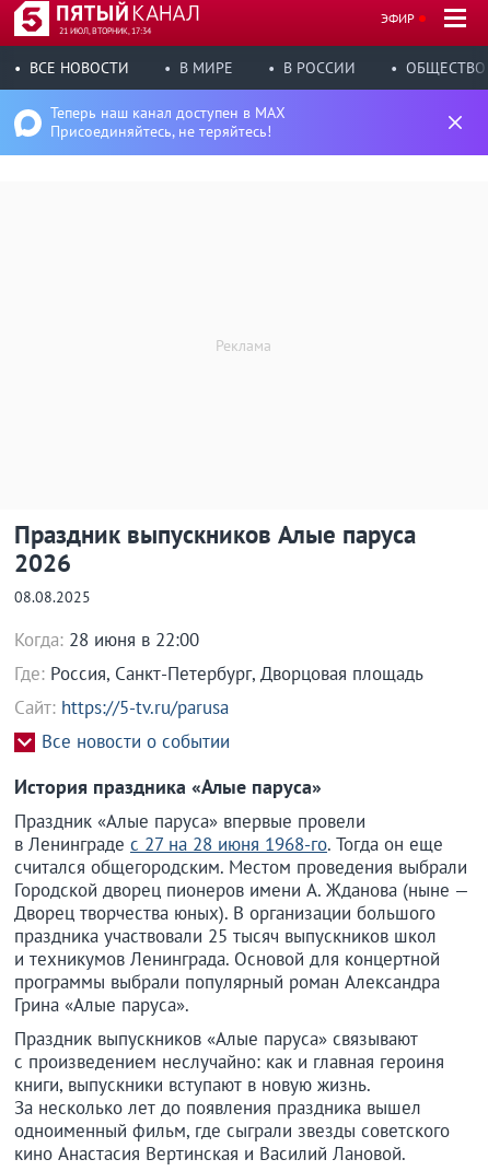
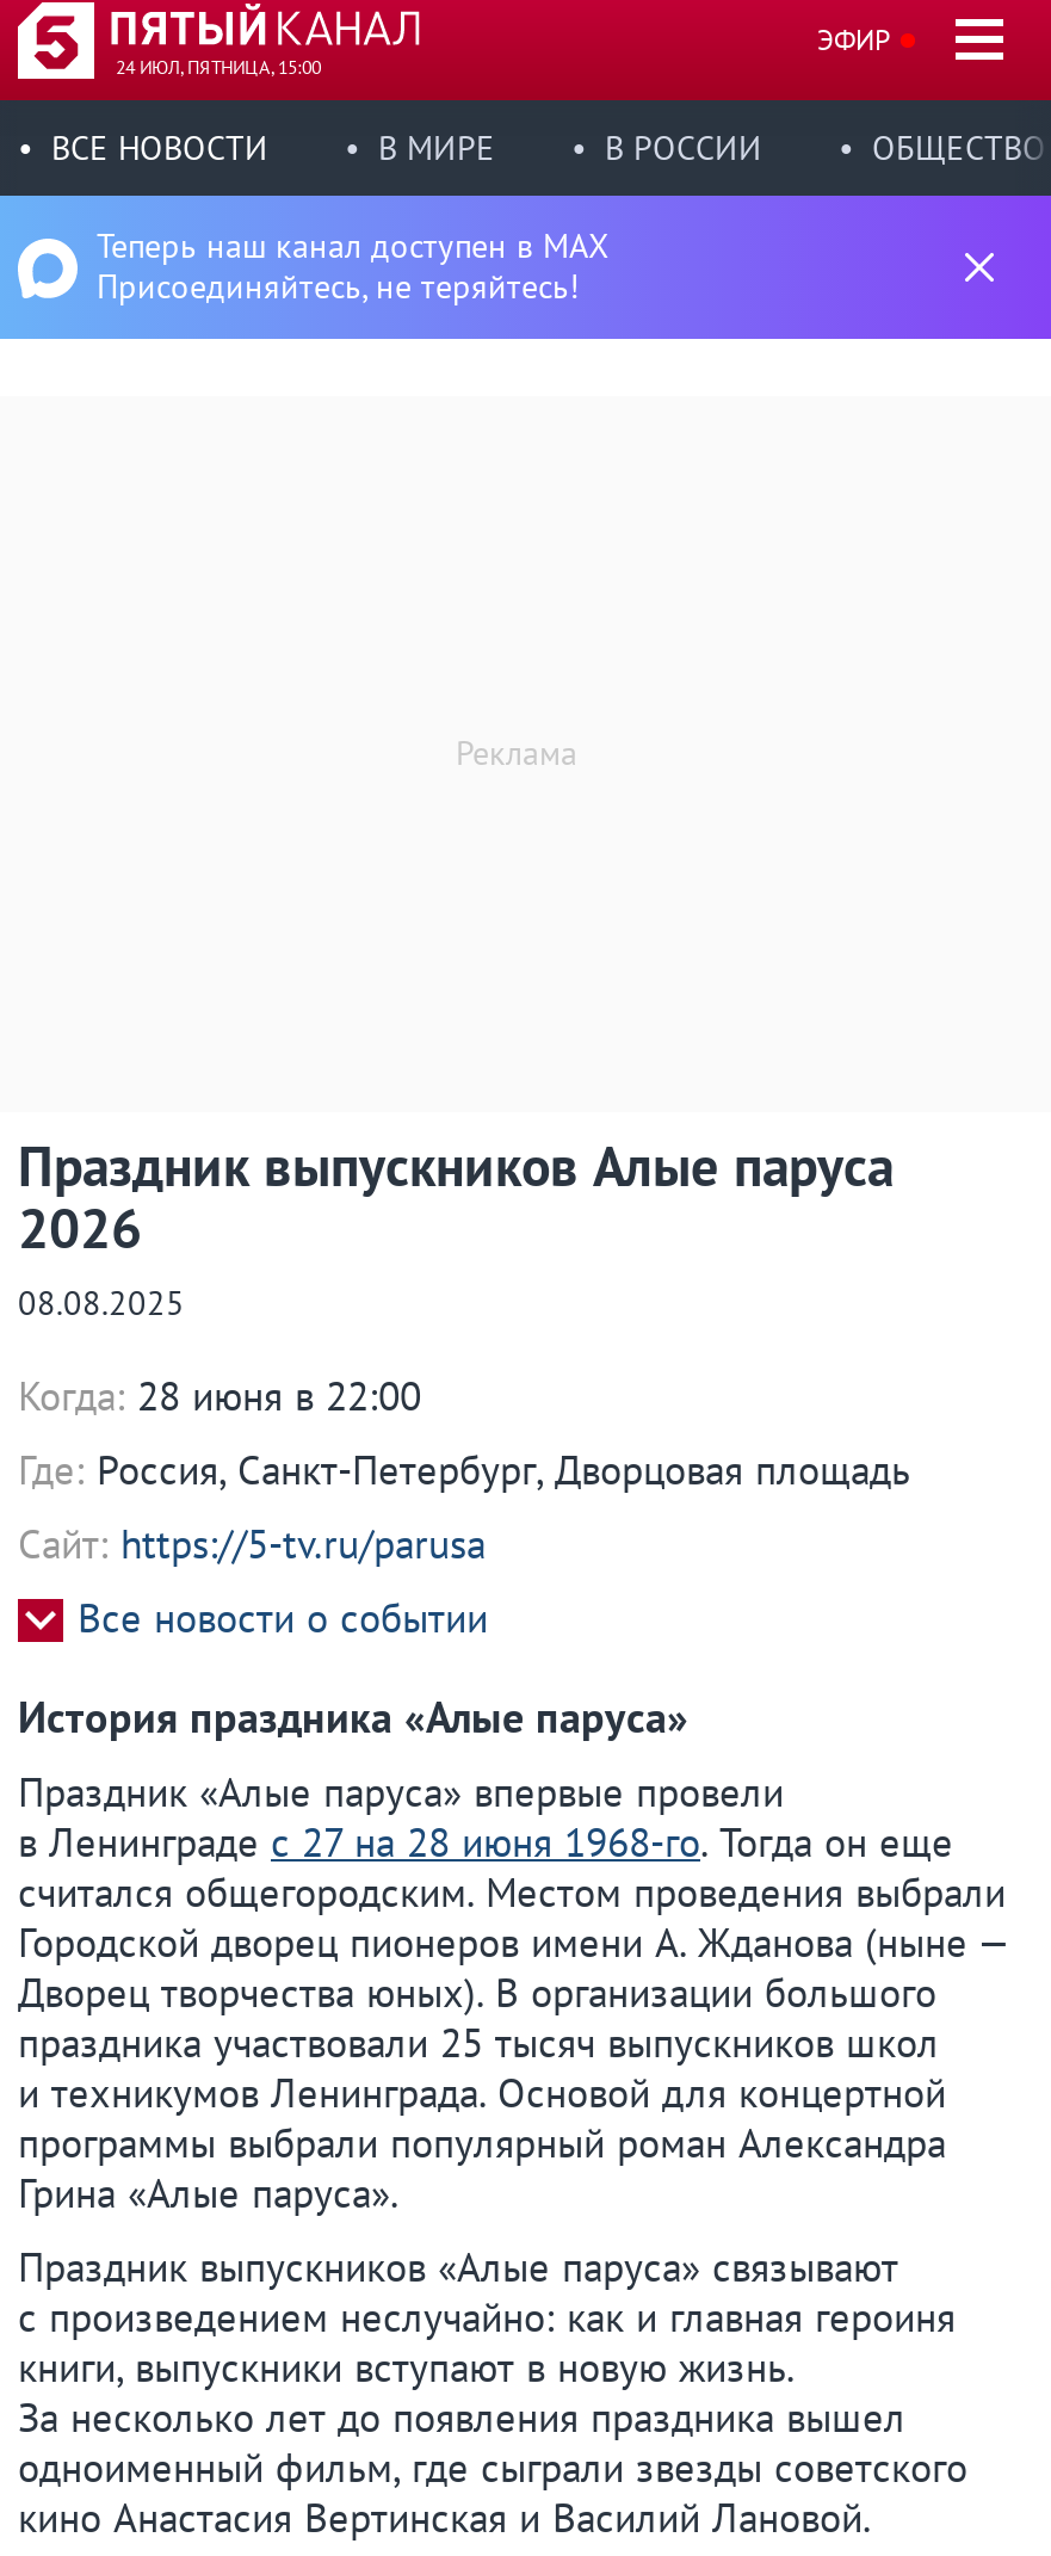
- 21 ИЮЛ, ВТОРНИК, 17:34
+ 24 ИЮЛ, ПЯТНИЦА, 15:00
